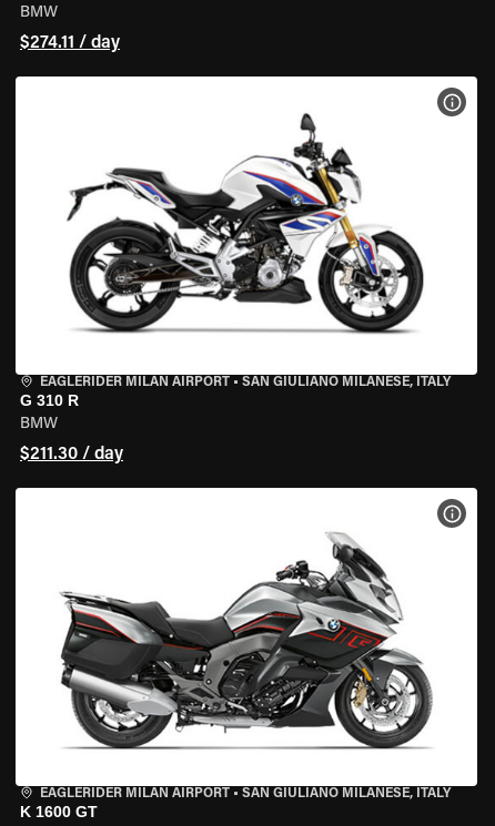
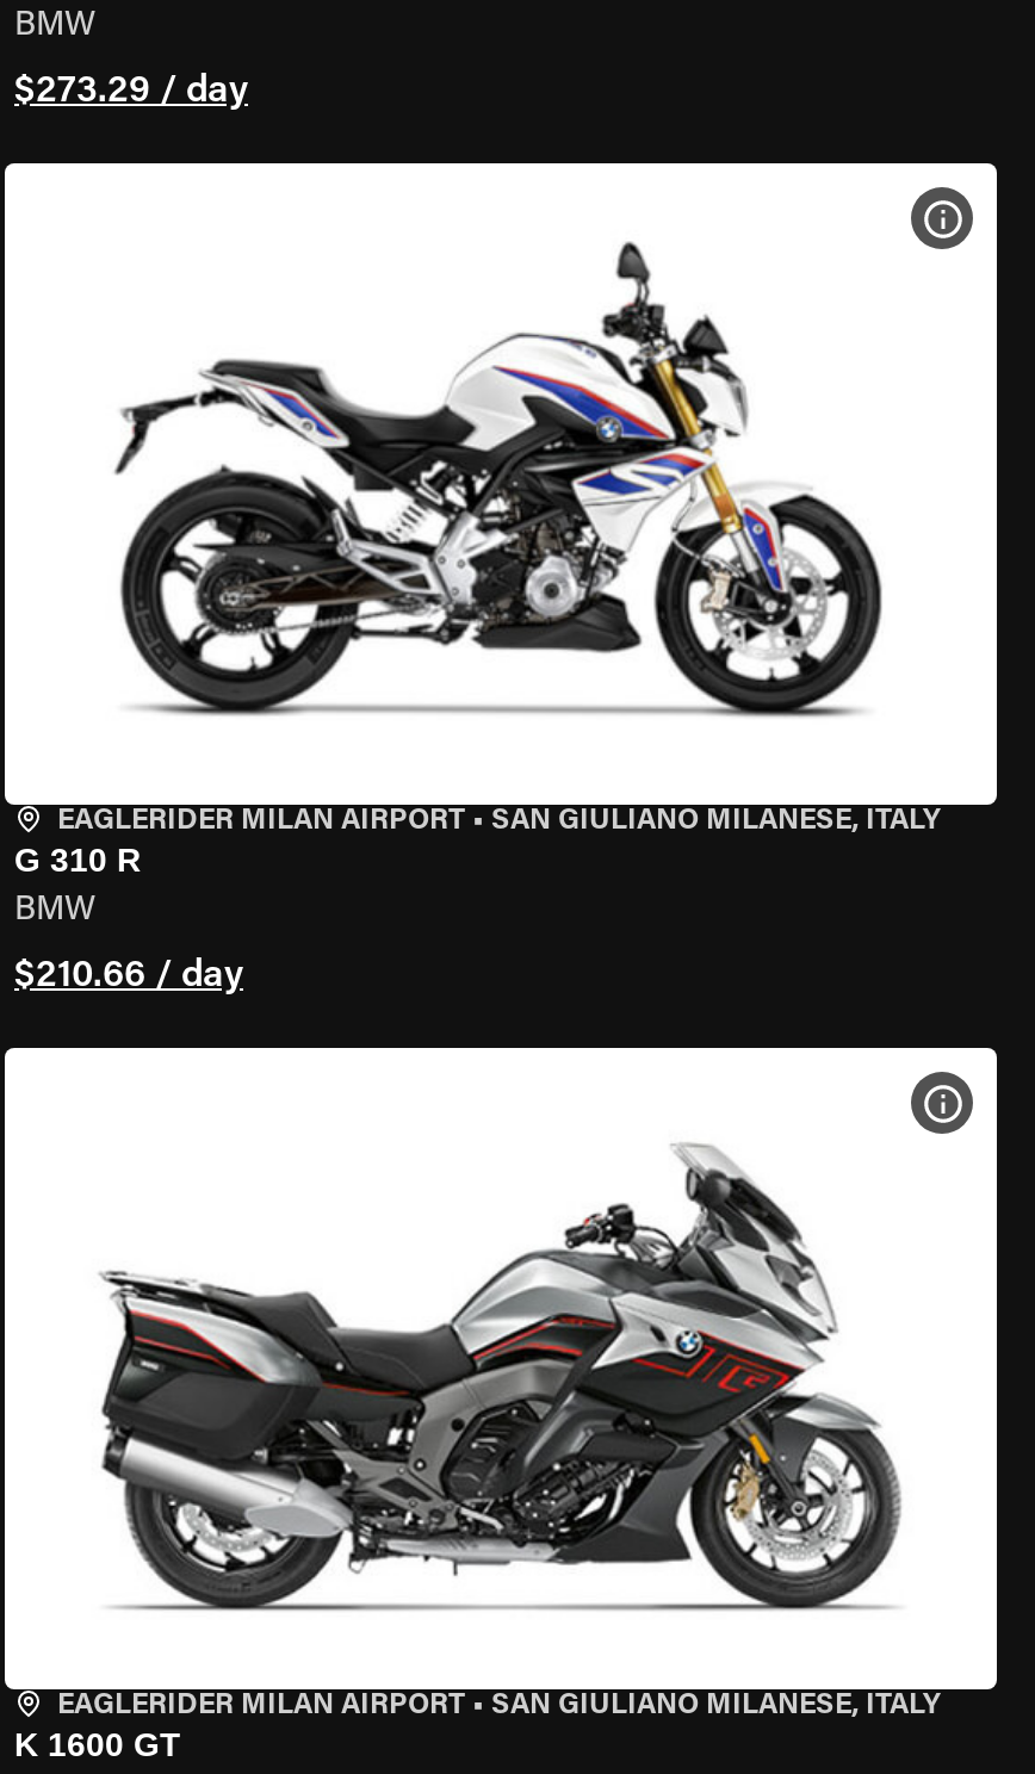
- $274.11 / day
+ $273.29 / day

- $211.30 / day
+ $210.66 / day
